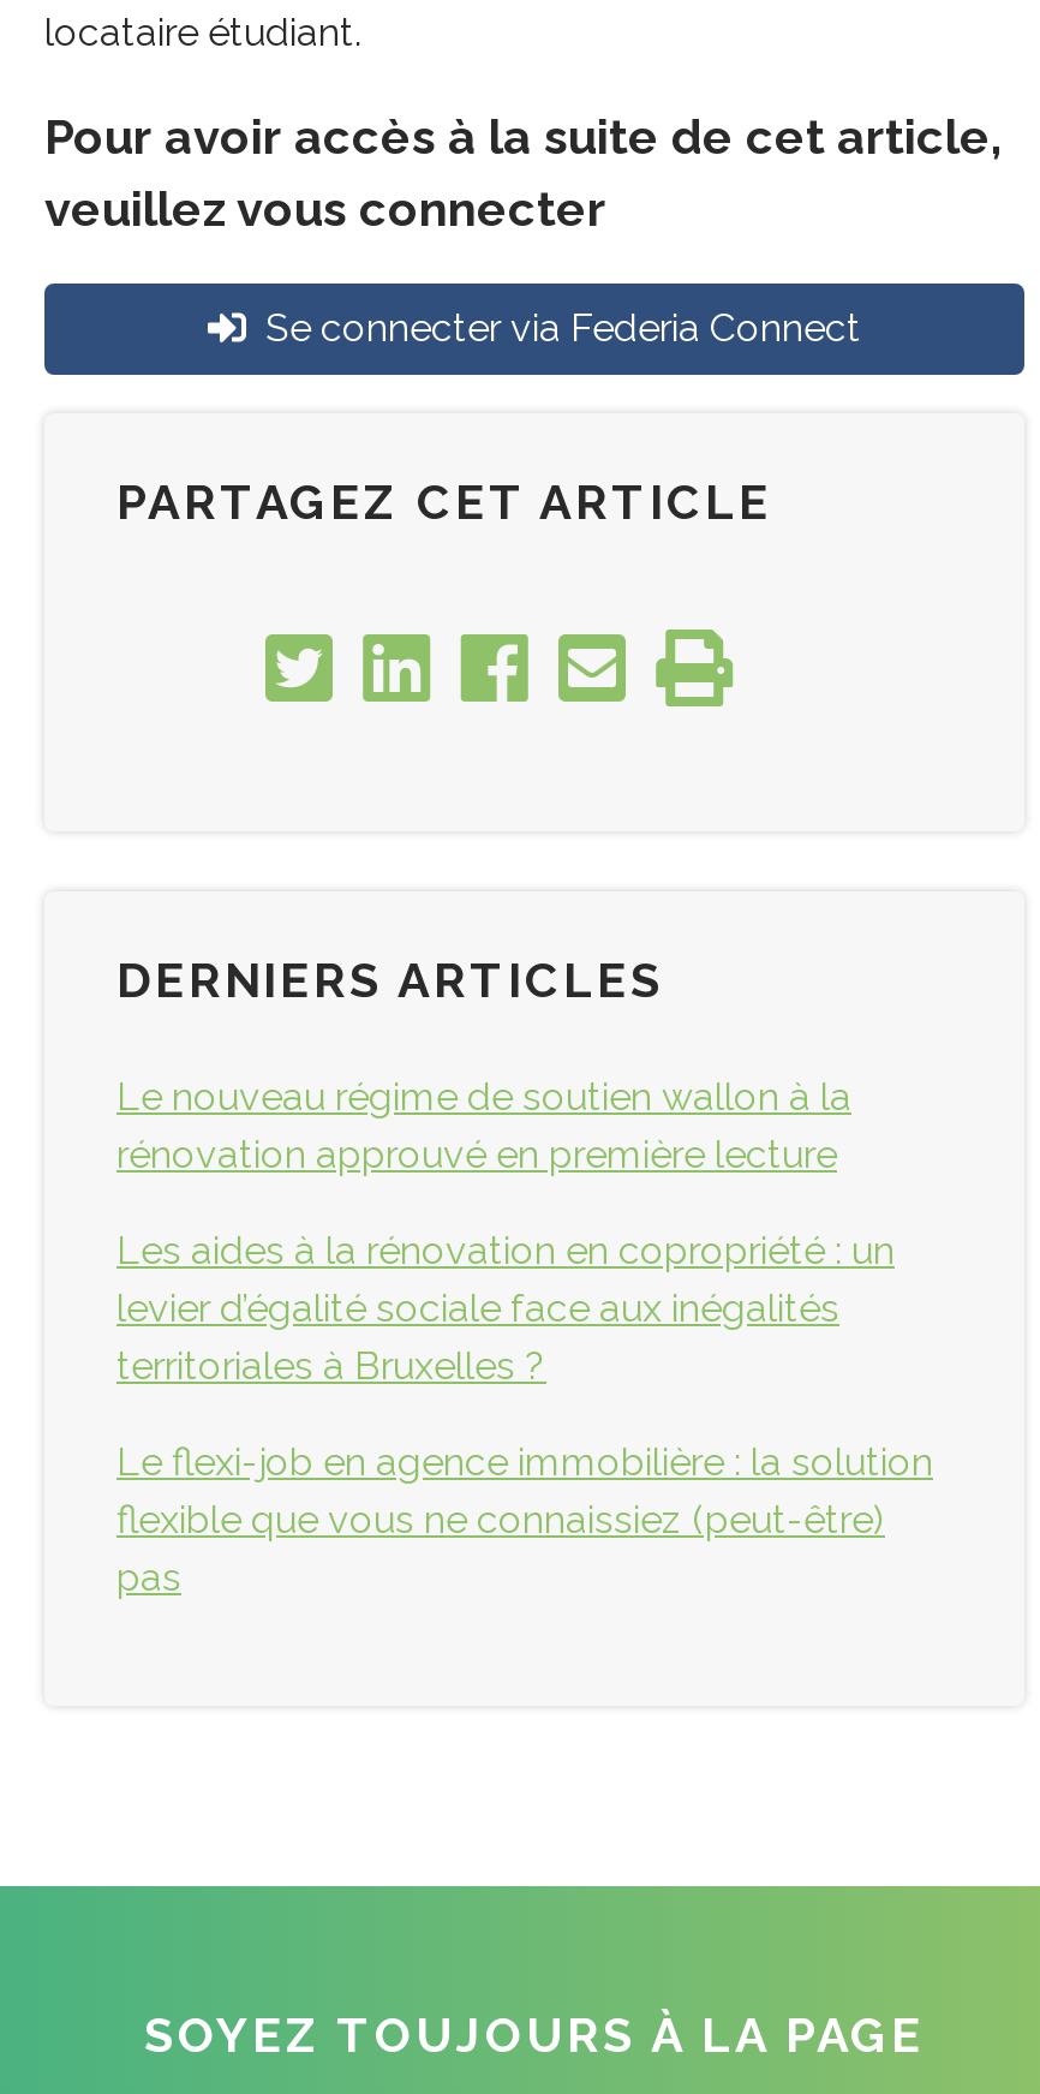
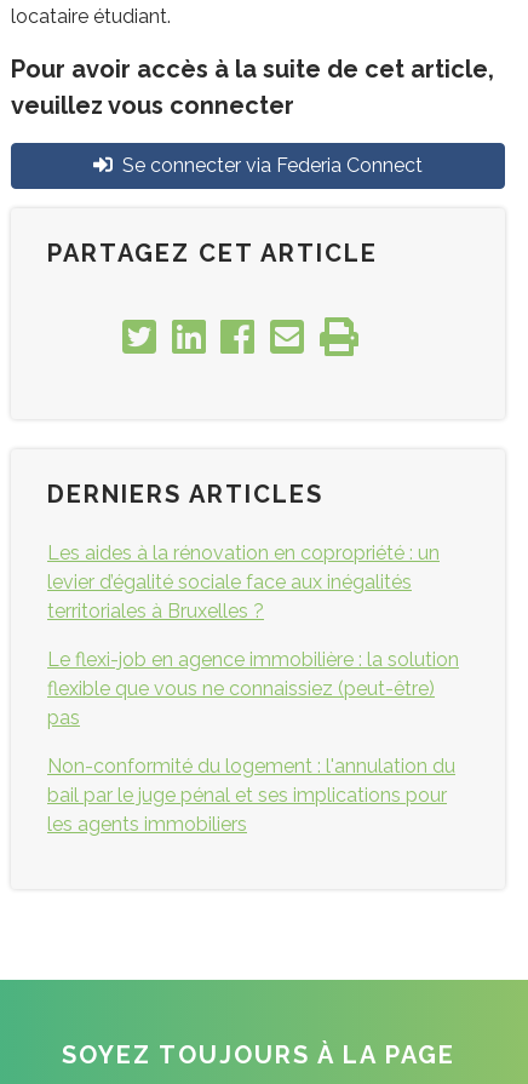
- Le nouveau régime de soutien wallon à la
- rénovation approuvé en première lecture

moved up: Les aides à la rénovation en copropriété : un | levier d’égalité sociale face aux inégalités | territoriales à Bruxelles ? | Le flexi-job en agence immobilière : la solution | flexible que vous ne connaissiez (peut-être) | pas

+ Non-conformité du logement : l'annulation du
+ bail par le juge pénal et ses implications pour
+ les agents immobiliers
